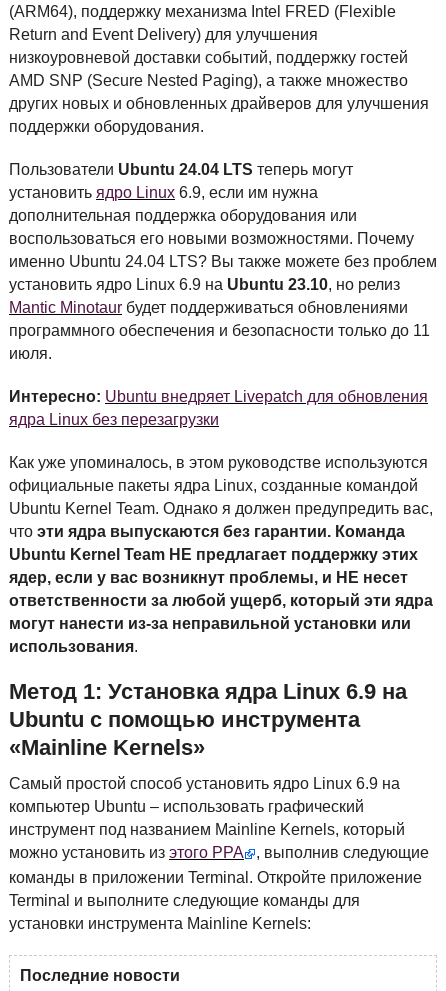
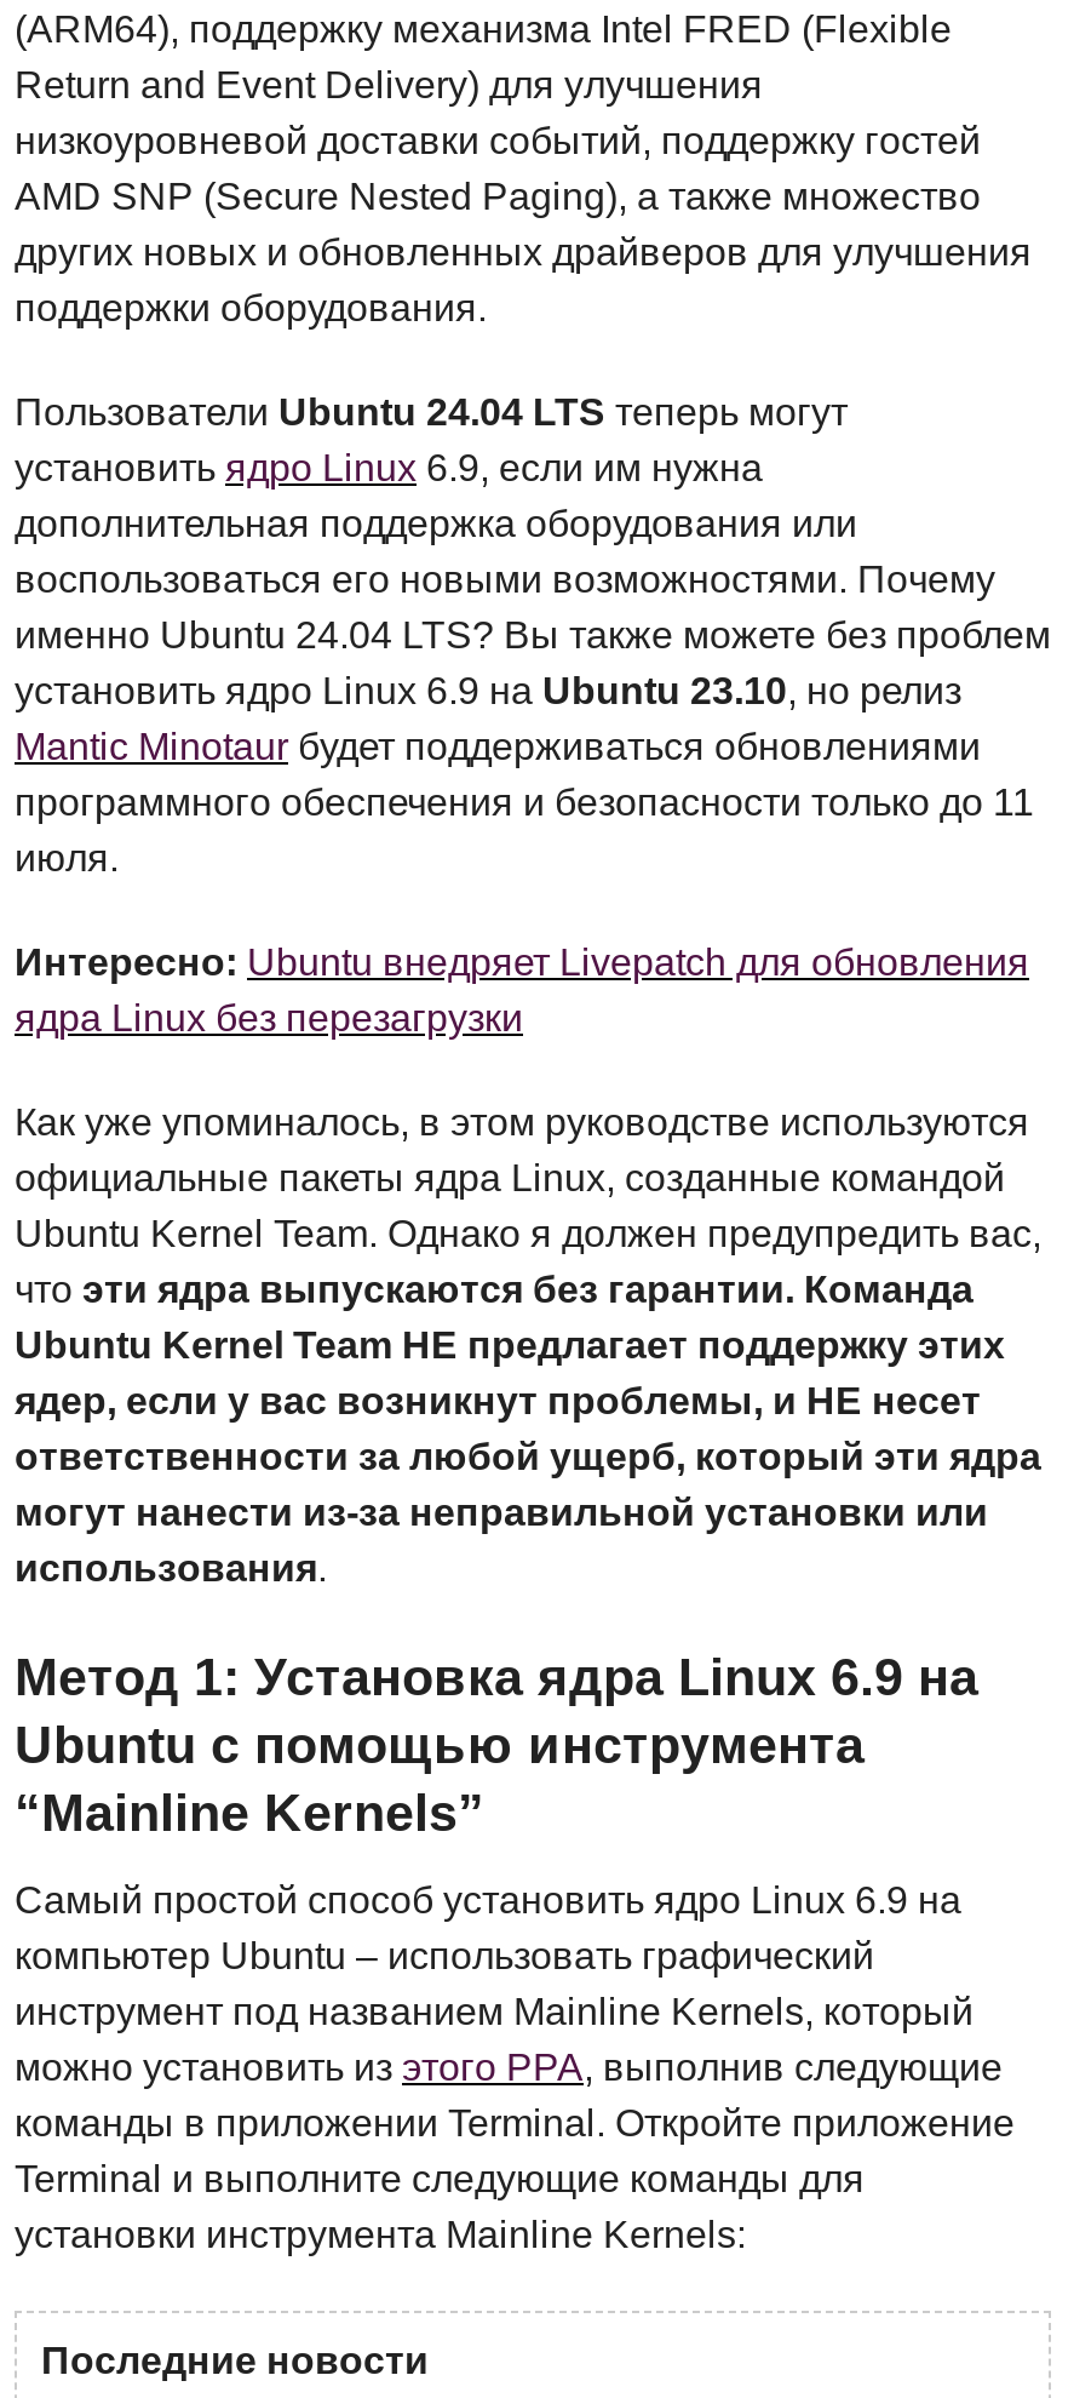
- «Mainline Kernels»
+ “Mainline Kernels”
